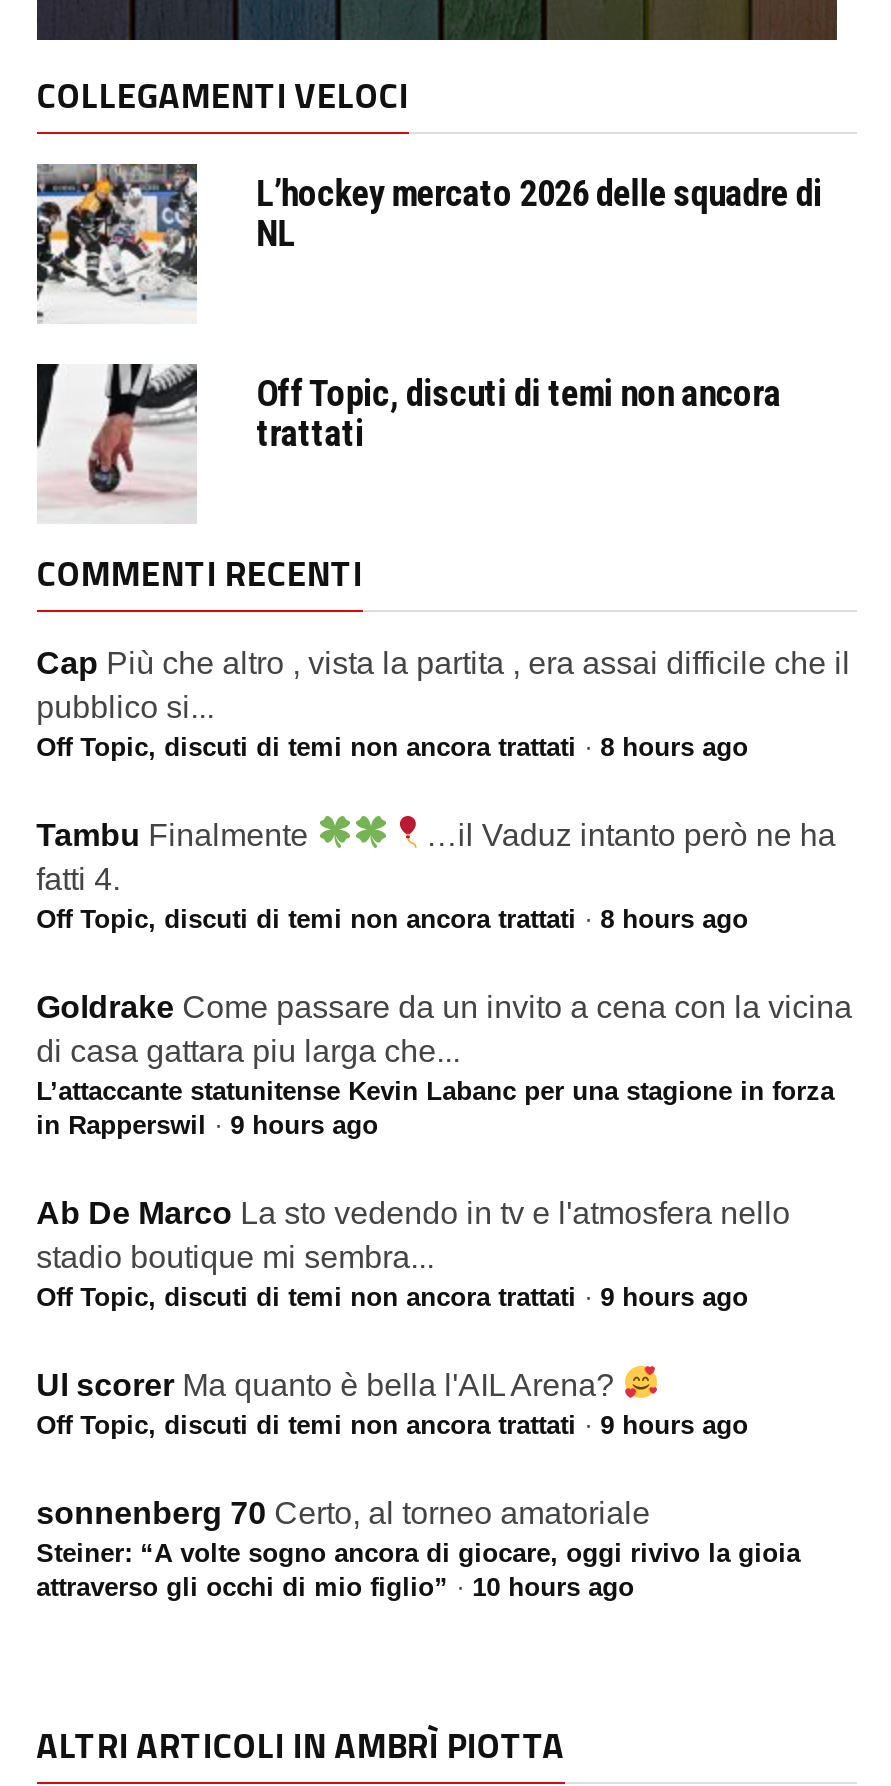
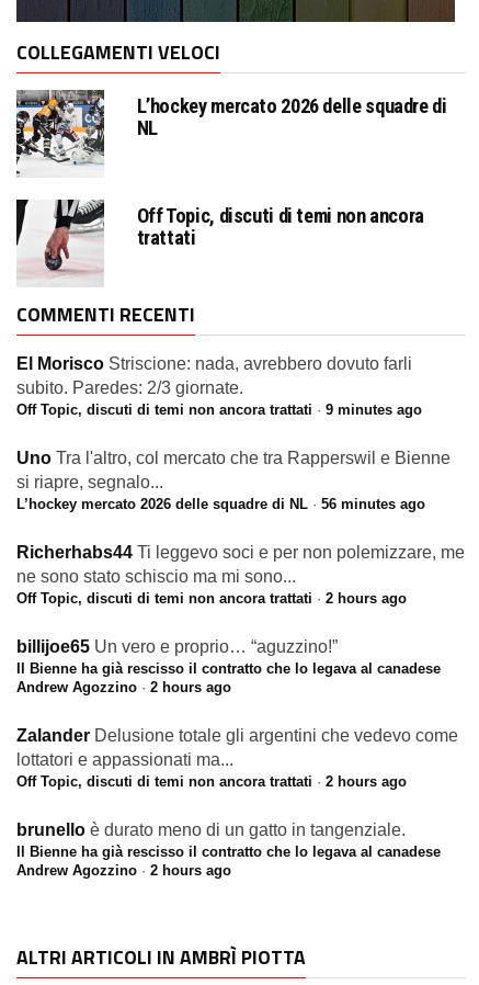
- Cap Più che altro , vista la partita , era assai difficile che il
- pubblico si...
- Off Topic, discuti di temi non ancora trattati · 8 hours ago
+ El Morisco Striscione: nada, avrebbero dovuto farli
+ subito. Paredes: 2/3 giornate.
+ Off Topic, discuti di temi non ancora trattati · 9 minutes ago

- Tambu Finalmente
- …il Vaduz intanto però ne ha
- fatti 4.
- Off Topic, discuti di temi non ancora trattati · 8 hours ago
+ Uno Tra l'altro, col mercato che tra Rapperswil e Bienne
+ si riapre, segnalo...
+ L’hockey mercato 2026 delle squadre di NL · 56 minutes ago

- Goldrake Come passare da un invito a cena con la vicina
- di casa gattara piu larga che...
- L’attaccante statunitense Kevin Labanc per una stagione in forza
- in Rapperswil · 9 hours ago
+ Richerhabs44 Ti leggevo soci e per non polemizzare, me
+ ne sono stato schiscio ma mi sono...
+ Off Topic, discuti di temi non ancora trattati · 2 hours ago

- Ab De Marco La sto vedendo in tv e l'atmosfera nello
- stadio boutique mi sembra...
- Off Topic, discuti di temi non ancora trattati · 9 hours ago
+ billijoe65 Un vero e proprio… “aguzzino!”
+ Il Bienne ha già rescisso il contratto che lo legava al canadese
+ Andrew Agozzino · 2 hours ago

- Ul scorer Ma quanto è bella l'AIL Arena?
- Off Topic, discuti di temi non ancora trattati · 9 hours ago
+ Zalander Delusione totale gli argentini che vedevo come
+ lottatori e appassionati ma...
+ Off Topic, discuti di temi non ancora trattati · 2 hours ago

- sonnenberg 70 Certo, al torneo amatoriale
- Steiner: “A volte sogno ancora di giocare, oggi rivivo la gioia
- attraverso gli occhi di mio figlio” · 10 hours ago
+ brunello è durato meno di un gatto in tangenziale.
+ Il Bienne ha già rescisso il contratto che lo legava al canadese
+ Andrew Agozzino · 2 hours ago
